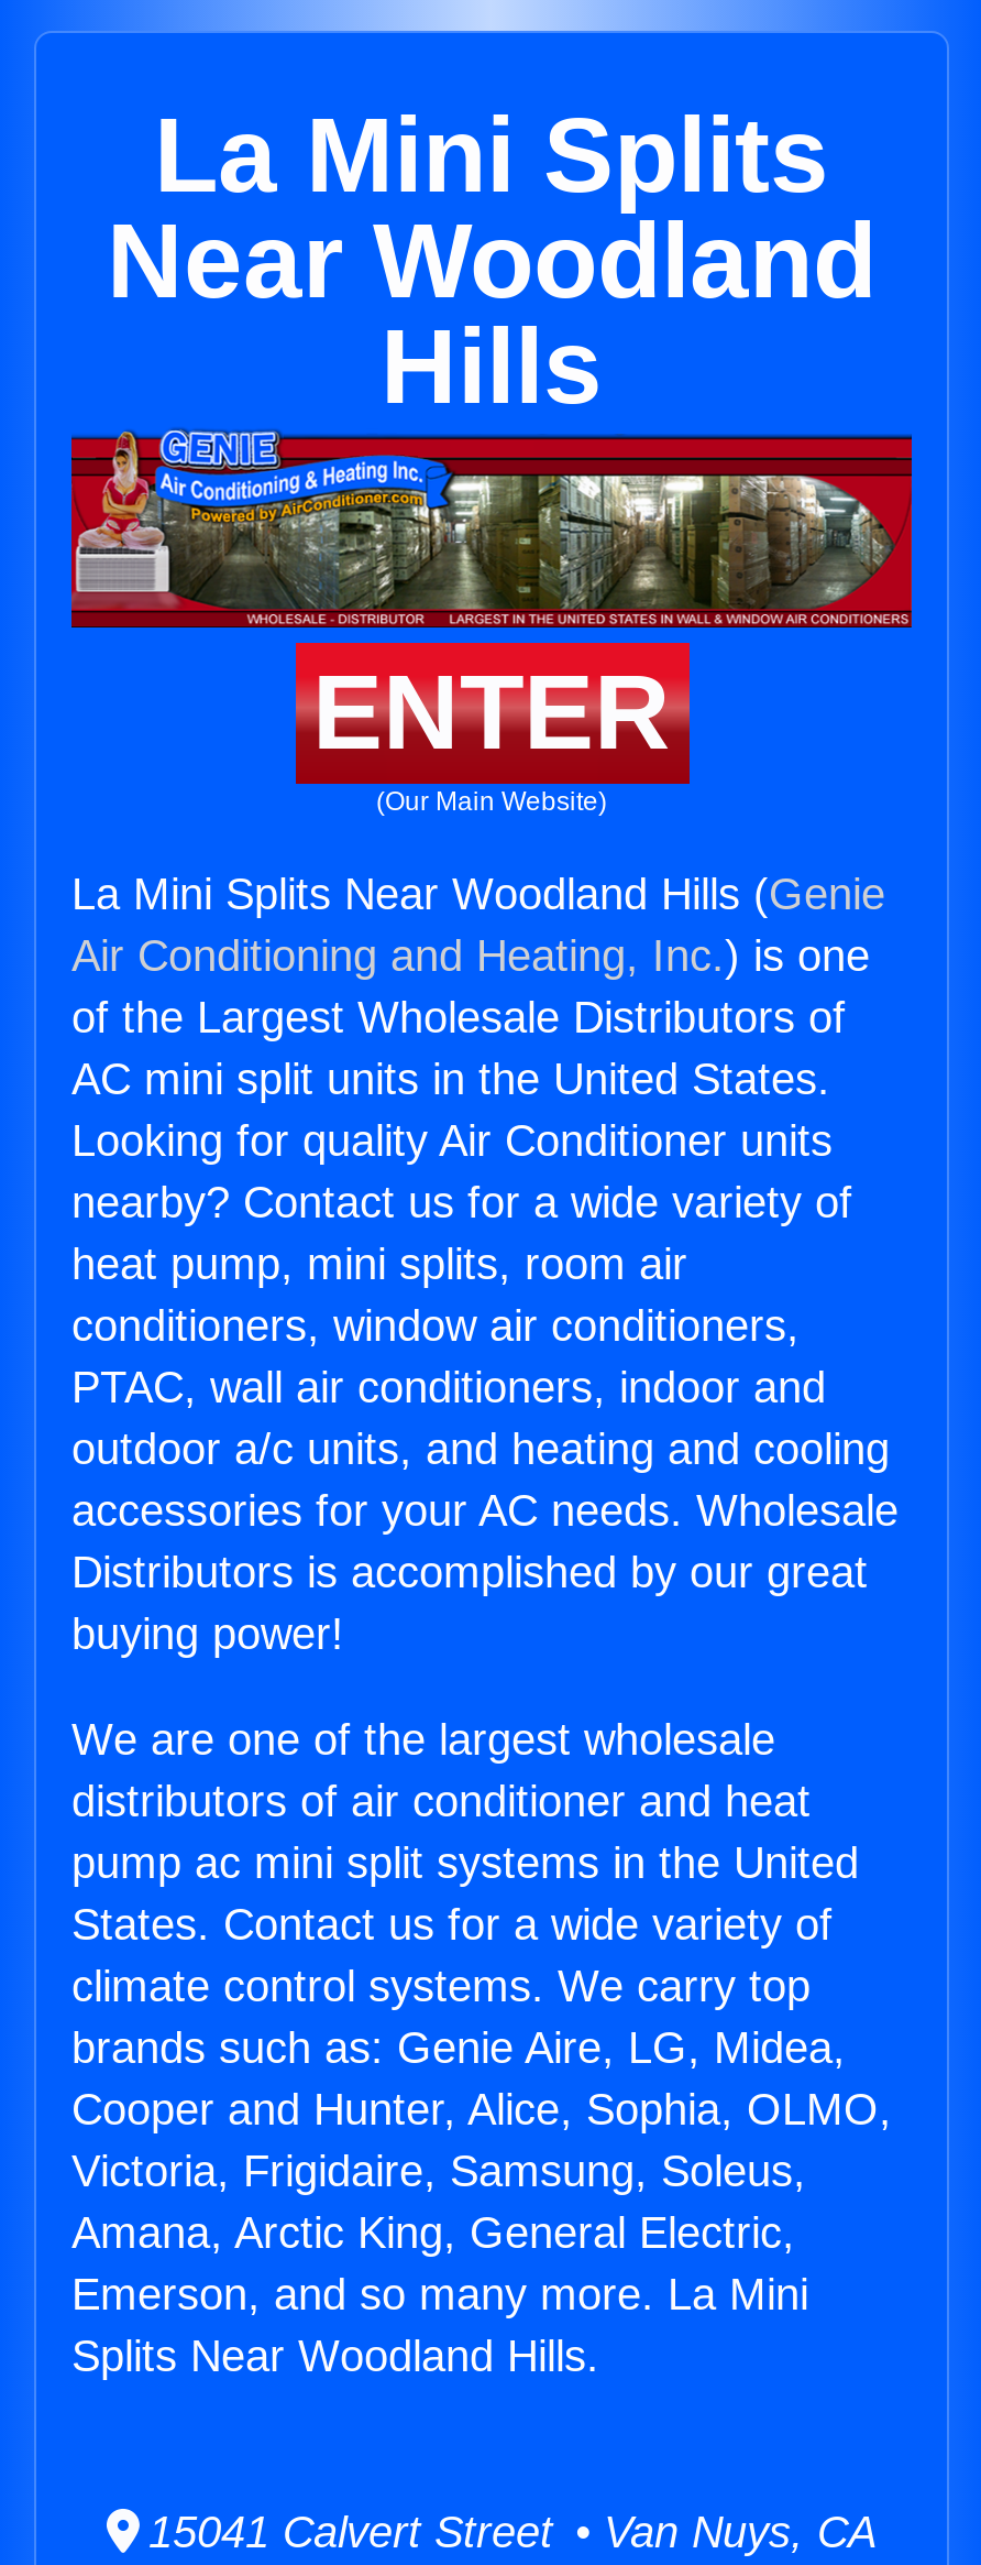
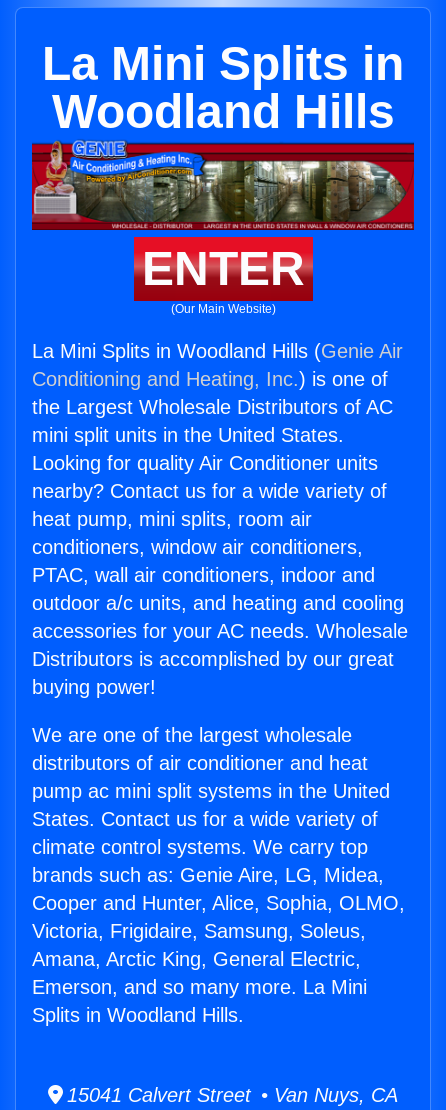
- La Mini Splits
- Near Woodland
- Hills
+ La Mini Splits in
+ Woodland Hills

- La Mini Splits Near Woodland Hills (Genie
- Air Conditioning and Heating, Inc.) is one
- of the Largest Wholesale Distributors of
- AC mini split units in the United States.
+ La Mini Splits in Woodland Hills (Genie Air
+ Conditioning and Heating, Inc.) is one of
+ the Largest Wholesale Distributors of AC
+ mini split units in the United States.

- Splits Near Woodland Hills.
+ Splits in Woodland Hills.
